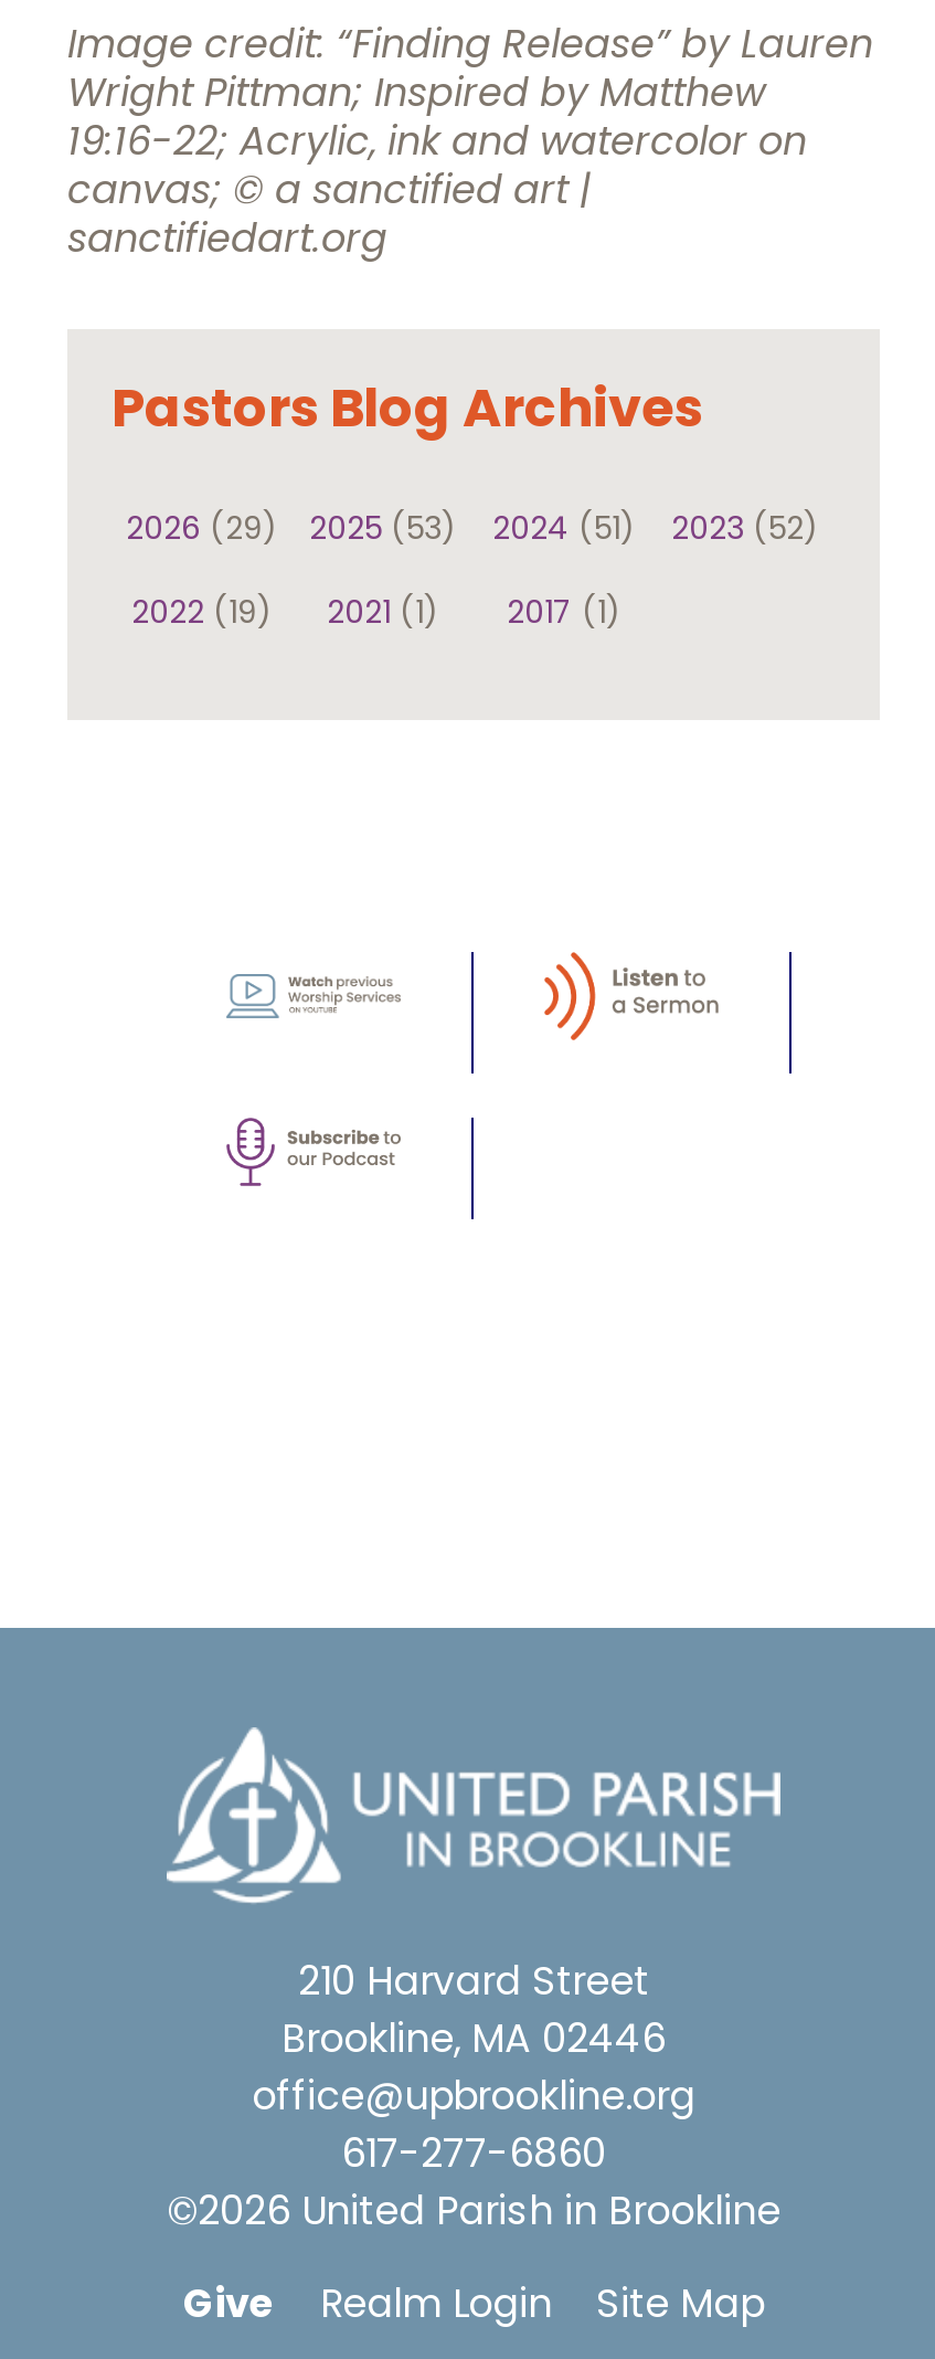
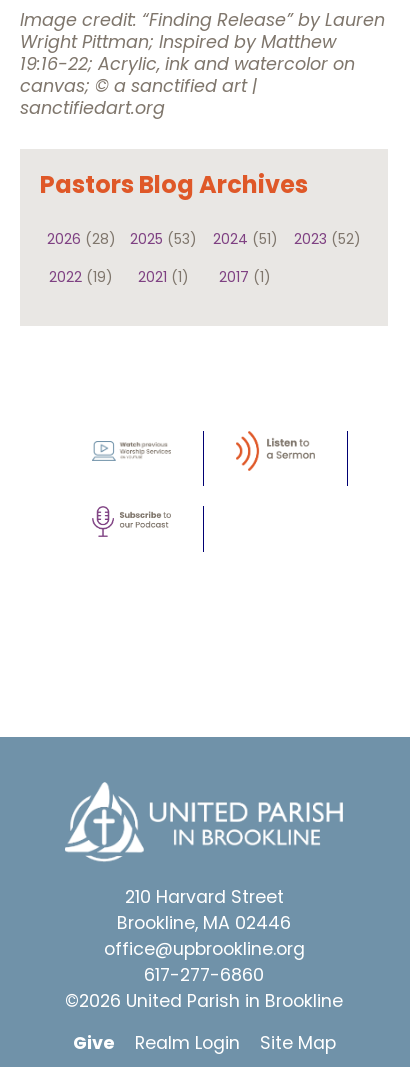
- 2026 (29) 2025 (53) 2024 (51) 2023 (52)
+ 2026 (28) 2025 (53) 2024 (51) 2023 (52)
